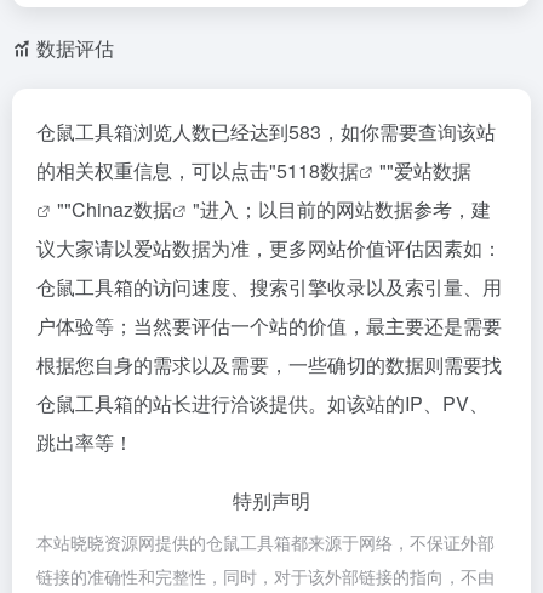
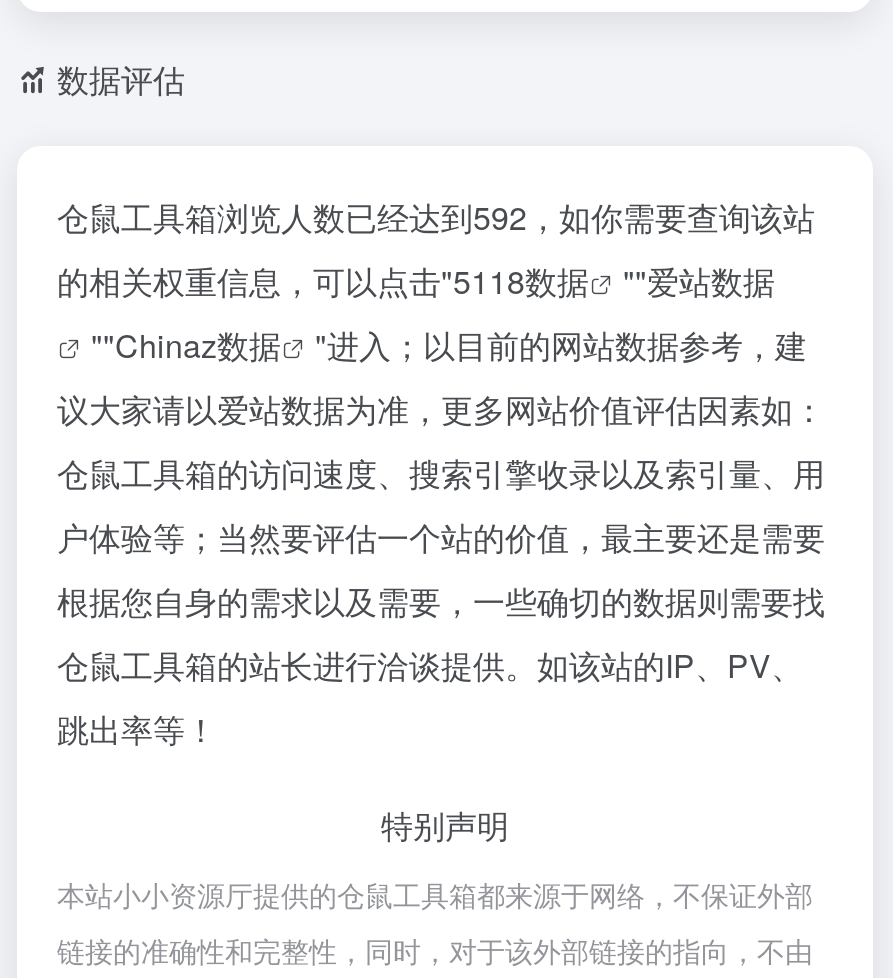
- 仓鼠工具箱浏览人数已经达到583，如你需要查询该站
+ 仓鼠工具箱浏览人数已经达到592，如你需要查询该站

- 本站晓晓资源网提供的仓鼠工具箱都来源于网络，不保证外部
+ 本站小小资源厅提供的仓鼠工具箱都来源于网络，不保证外部
